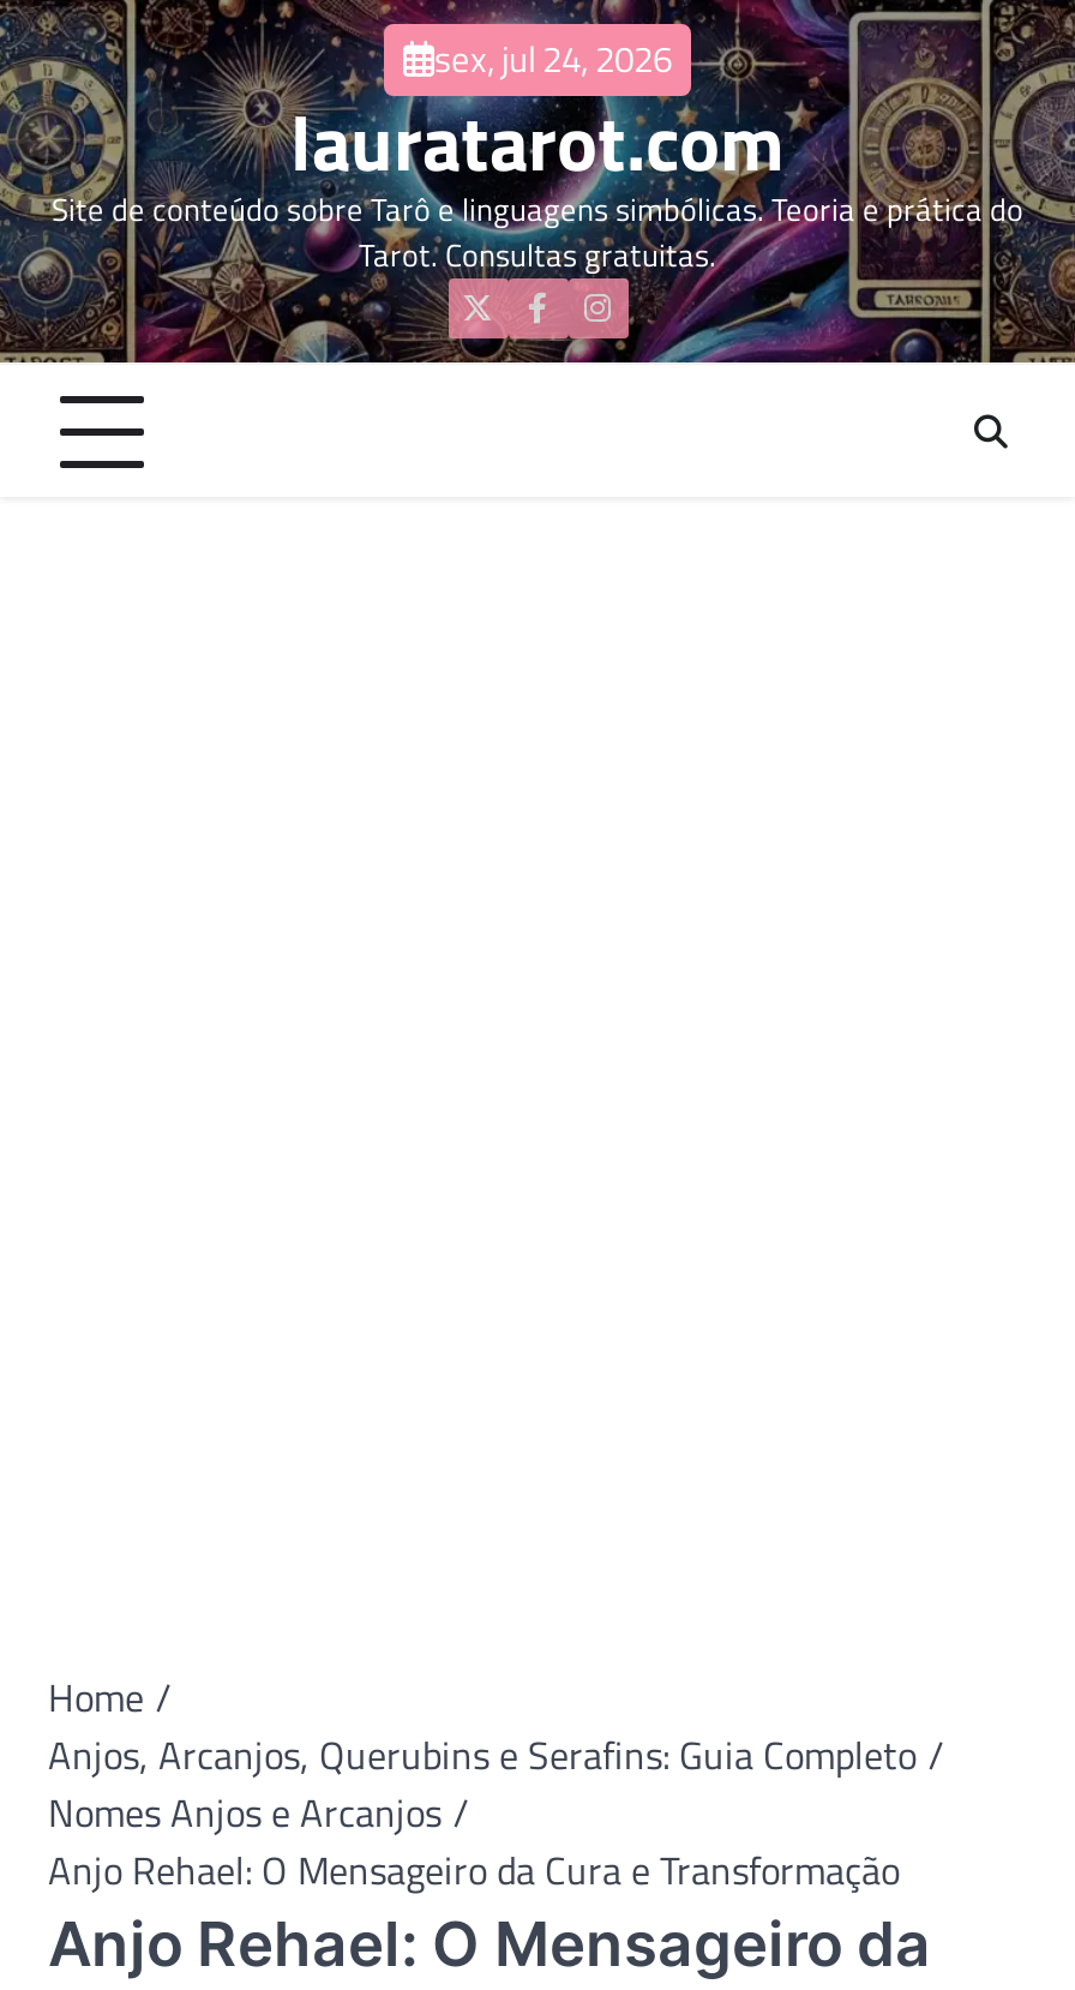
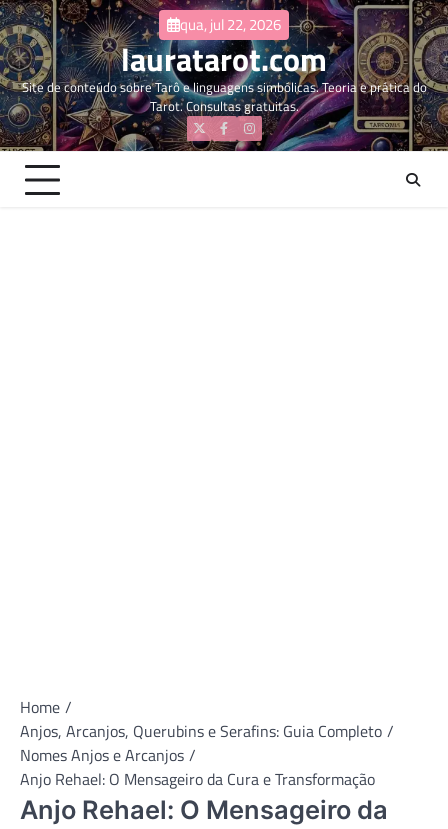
- sex, jul 24, 2026
+ qua, jul 22, 2026
